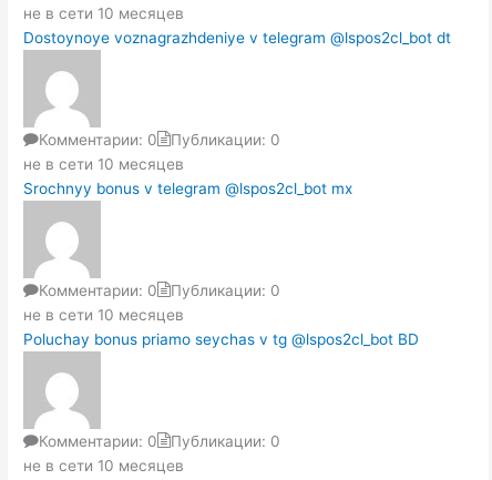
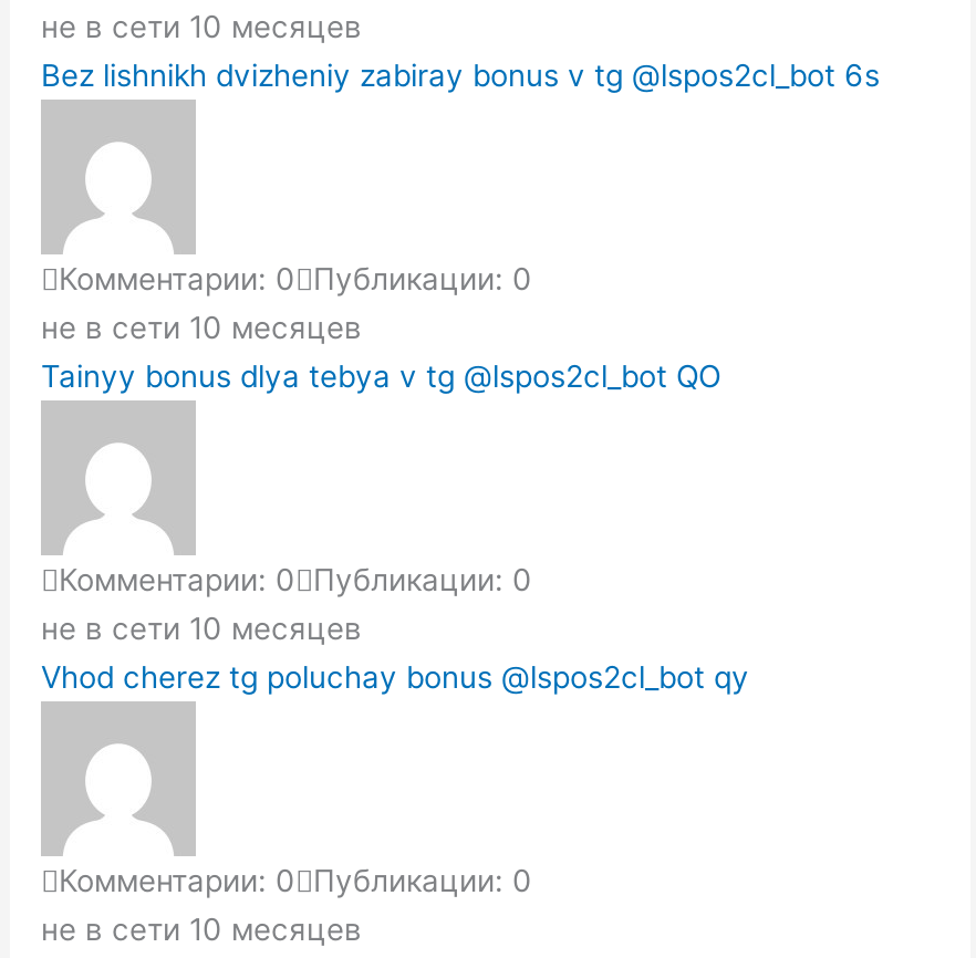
- Dostoynoye voznagrazhdeniye v telegram @lspos2cl_bot dt
+ Bez lishnikh dvizheniy zabiray bonus v tg @lspos2cl_bot 6s

- Srochnyy bonus v telegram @lspos2cl_bot mx
+ Tainyy bonus dlya tebya v tg @lspos2cl_bot QO

- Poluchay bonus priamo seychas v tg @lspos2cl_bot BD
+ Vhod cherez tg poluchay bonus @lspos2cl_bot qy
